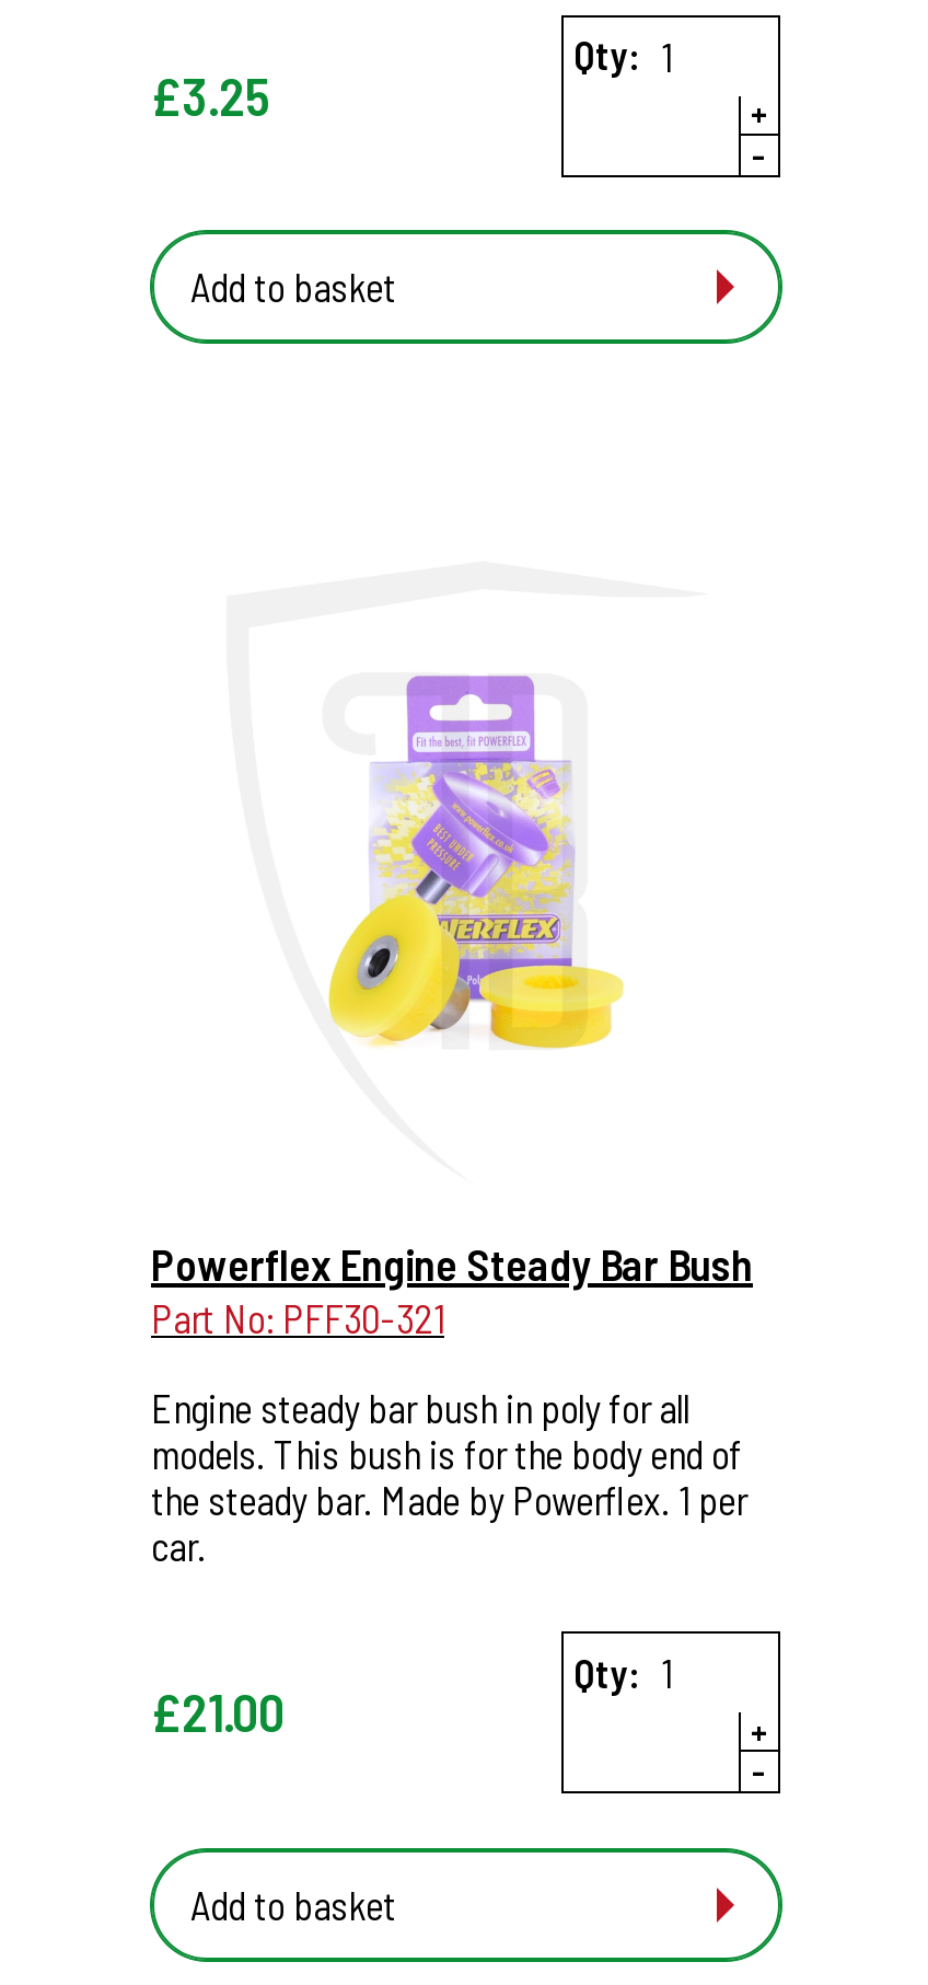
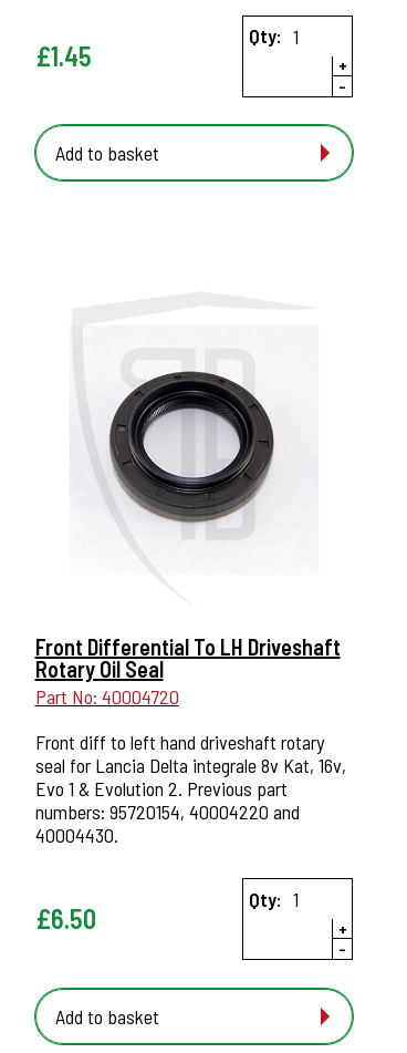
- £3.25
+ £1.45

- [image]
+ [image]

- Powerflex Engine Steady Bar Bush
- Part No: PFF30-321
+ Front Differential To LH Driveshaft
+ Rotary Oil Seal
+ Part No: 40004720

- Engine steady bar bush in poly for all
- models. This bush is for the body end of
- the steady bar. Made by Powerflex. 1 per
- car.
+ Front diff to left hand driveshaft rotary
+ seal for Lancia Delta integrale 8v Kat, 16v,
+ Evo 1 & Evolution 2. Previous part
+ numbers: 95720154, 40004220 and
+ 40004430.

- £21.00
+ £6.50
